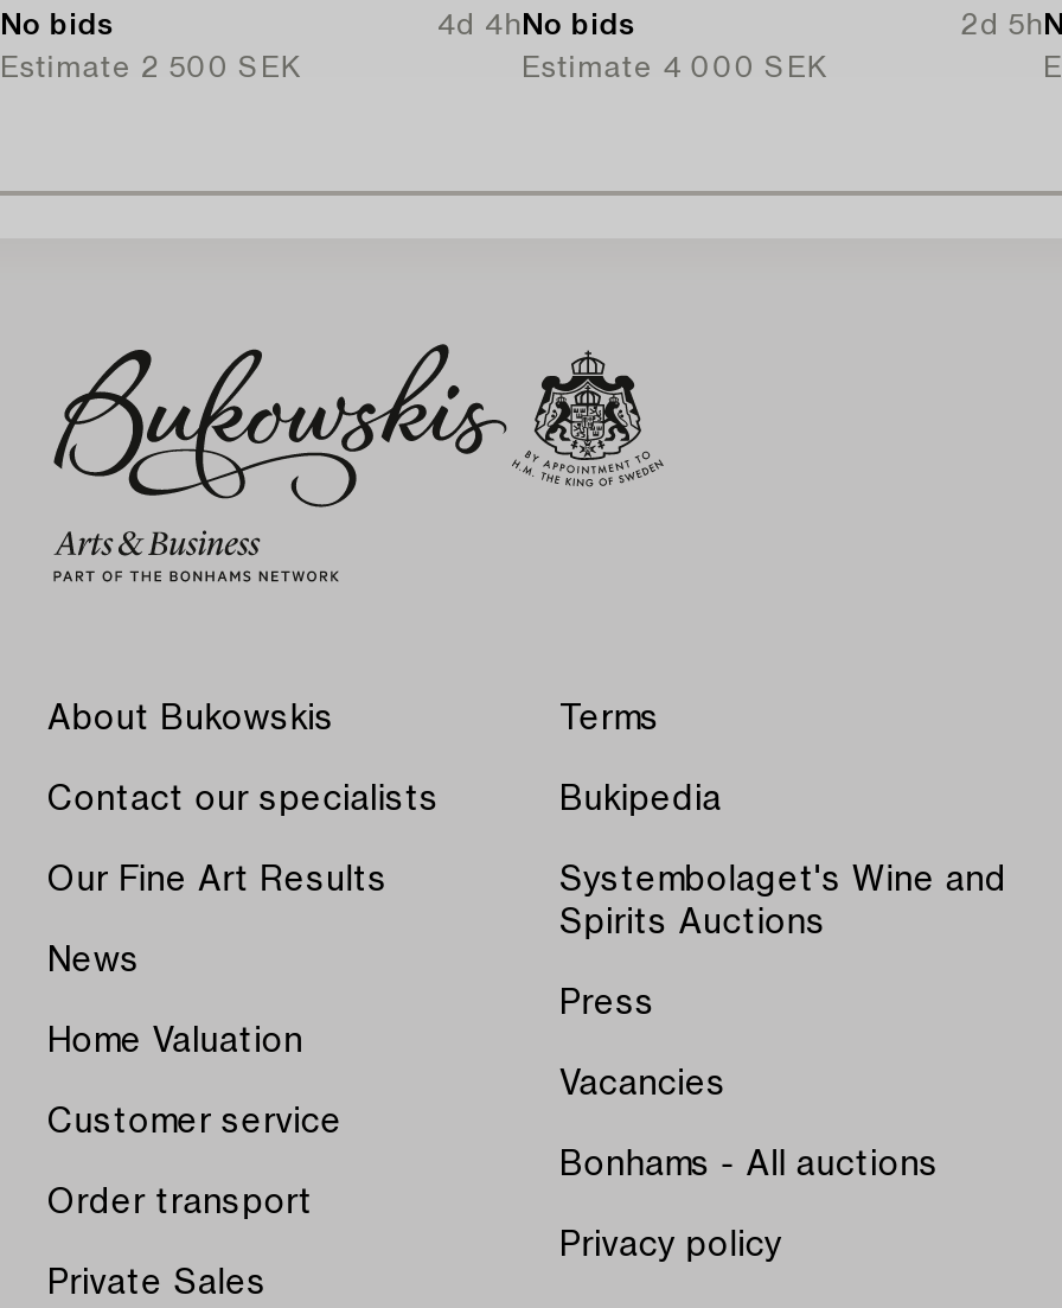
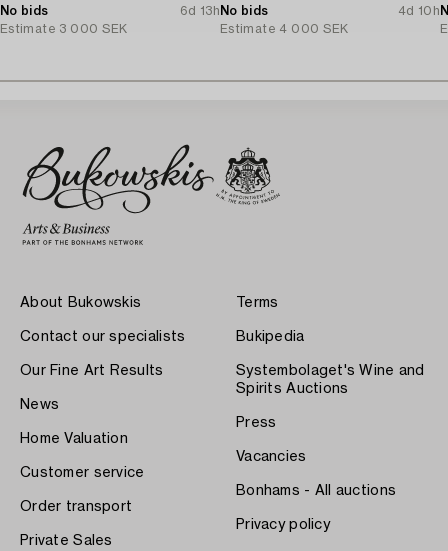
- 4d 4h No bids
+ 6d 13h No bids

- 2d 5h
+ 4d 10h

- Estimate 2 500 SEK
+ Estimate 3 000 SEK
